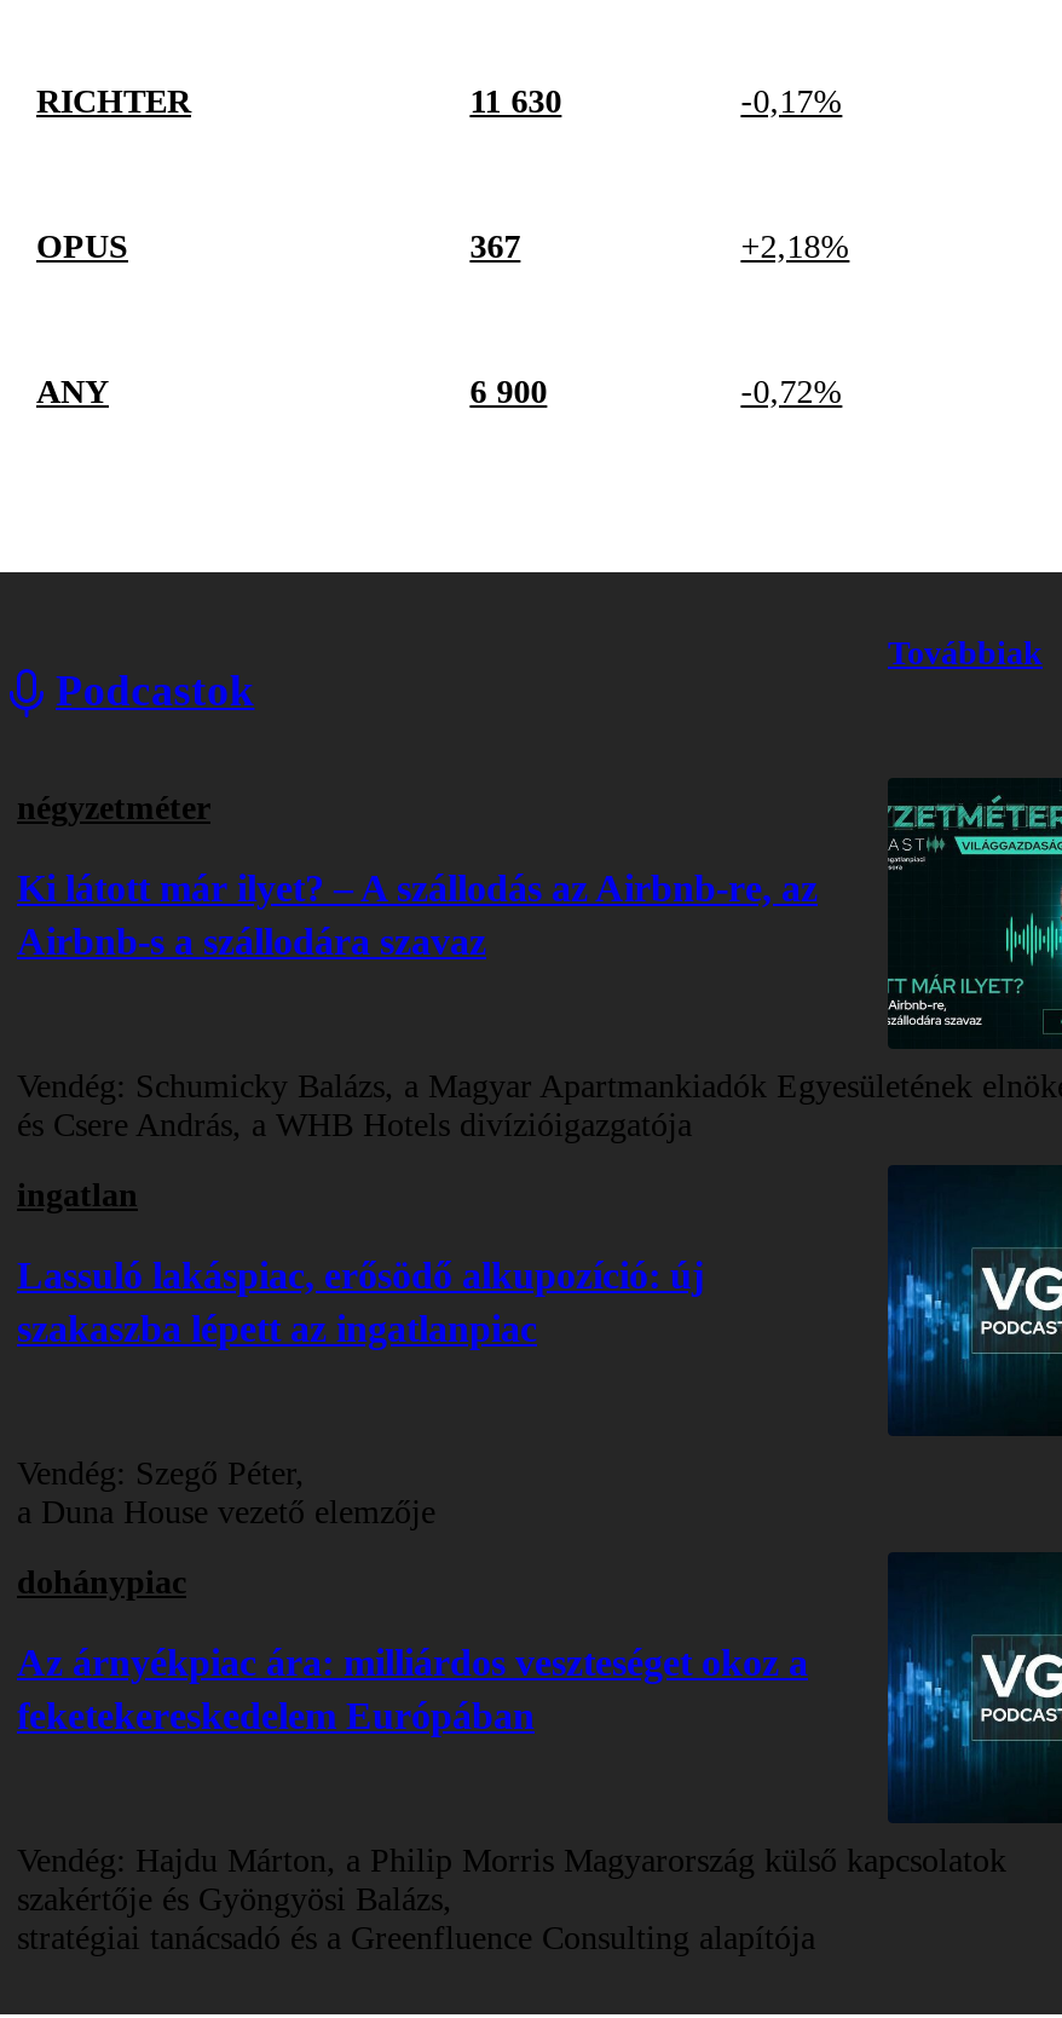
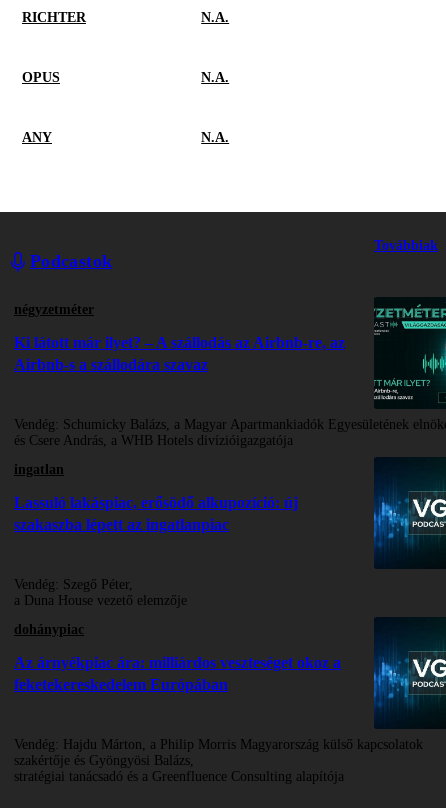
- 11 630
- -0,17%
+ N.A.

- 367
- +2,18%
+ N.A.

- 6 900
- -0,72%
+ N.A.
